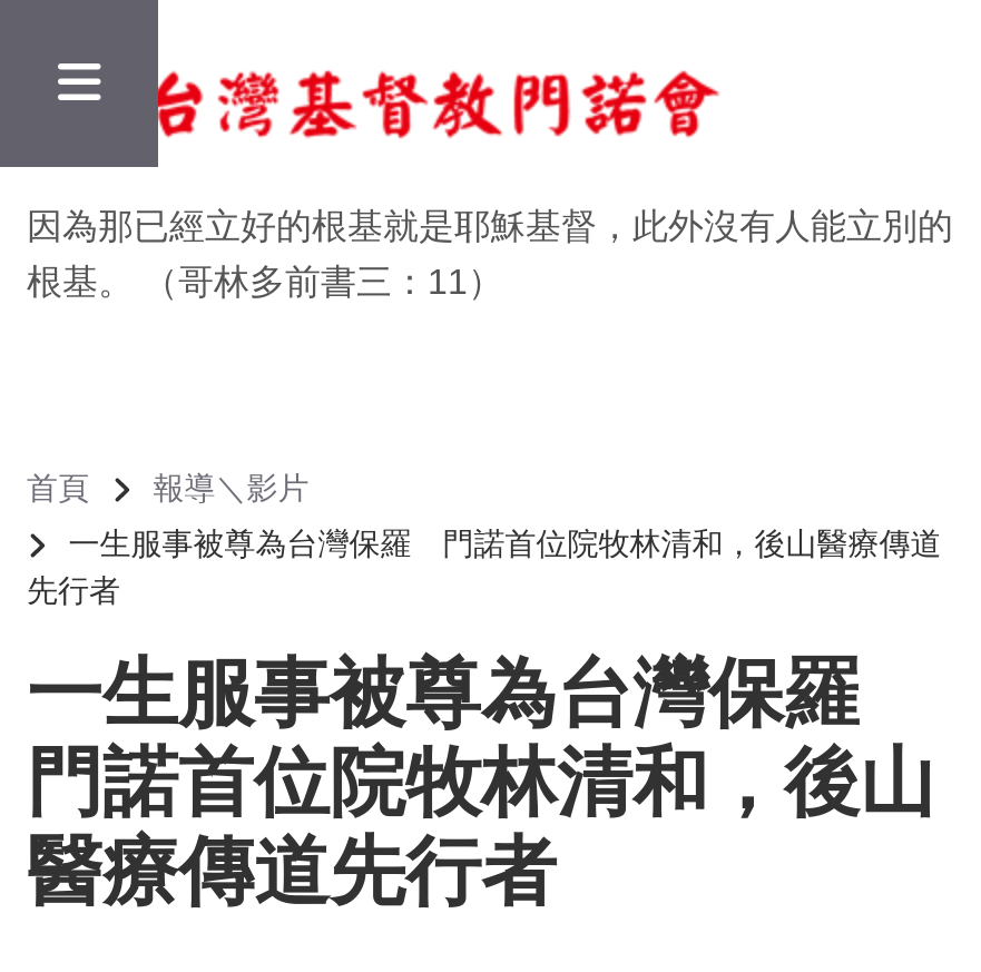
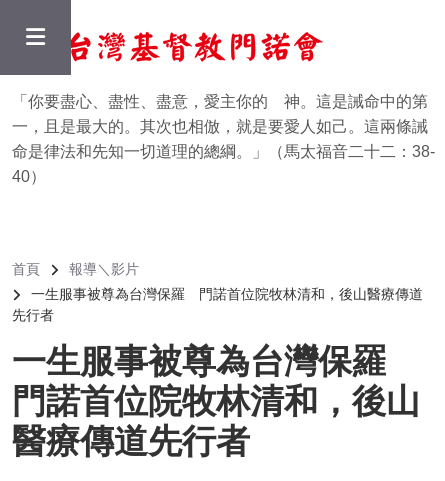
- 因為那已經立好的根基就是耶穌基督，此外沒有人能立別的
- 根基。 （哥林多前書三：11）
+ 「你要盡心、盡性、盡意，愛主你的 神。這是誡命中的第
+ 一，且是最大的。其次也相倣，就是要愛人如己。這兩條誡
+ 命是律法和先知一切道理的總綱。」（馬太福音二十二：38-
+ 40）
